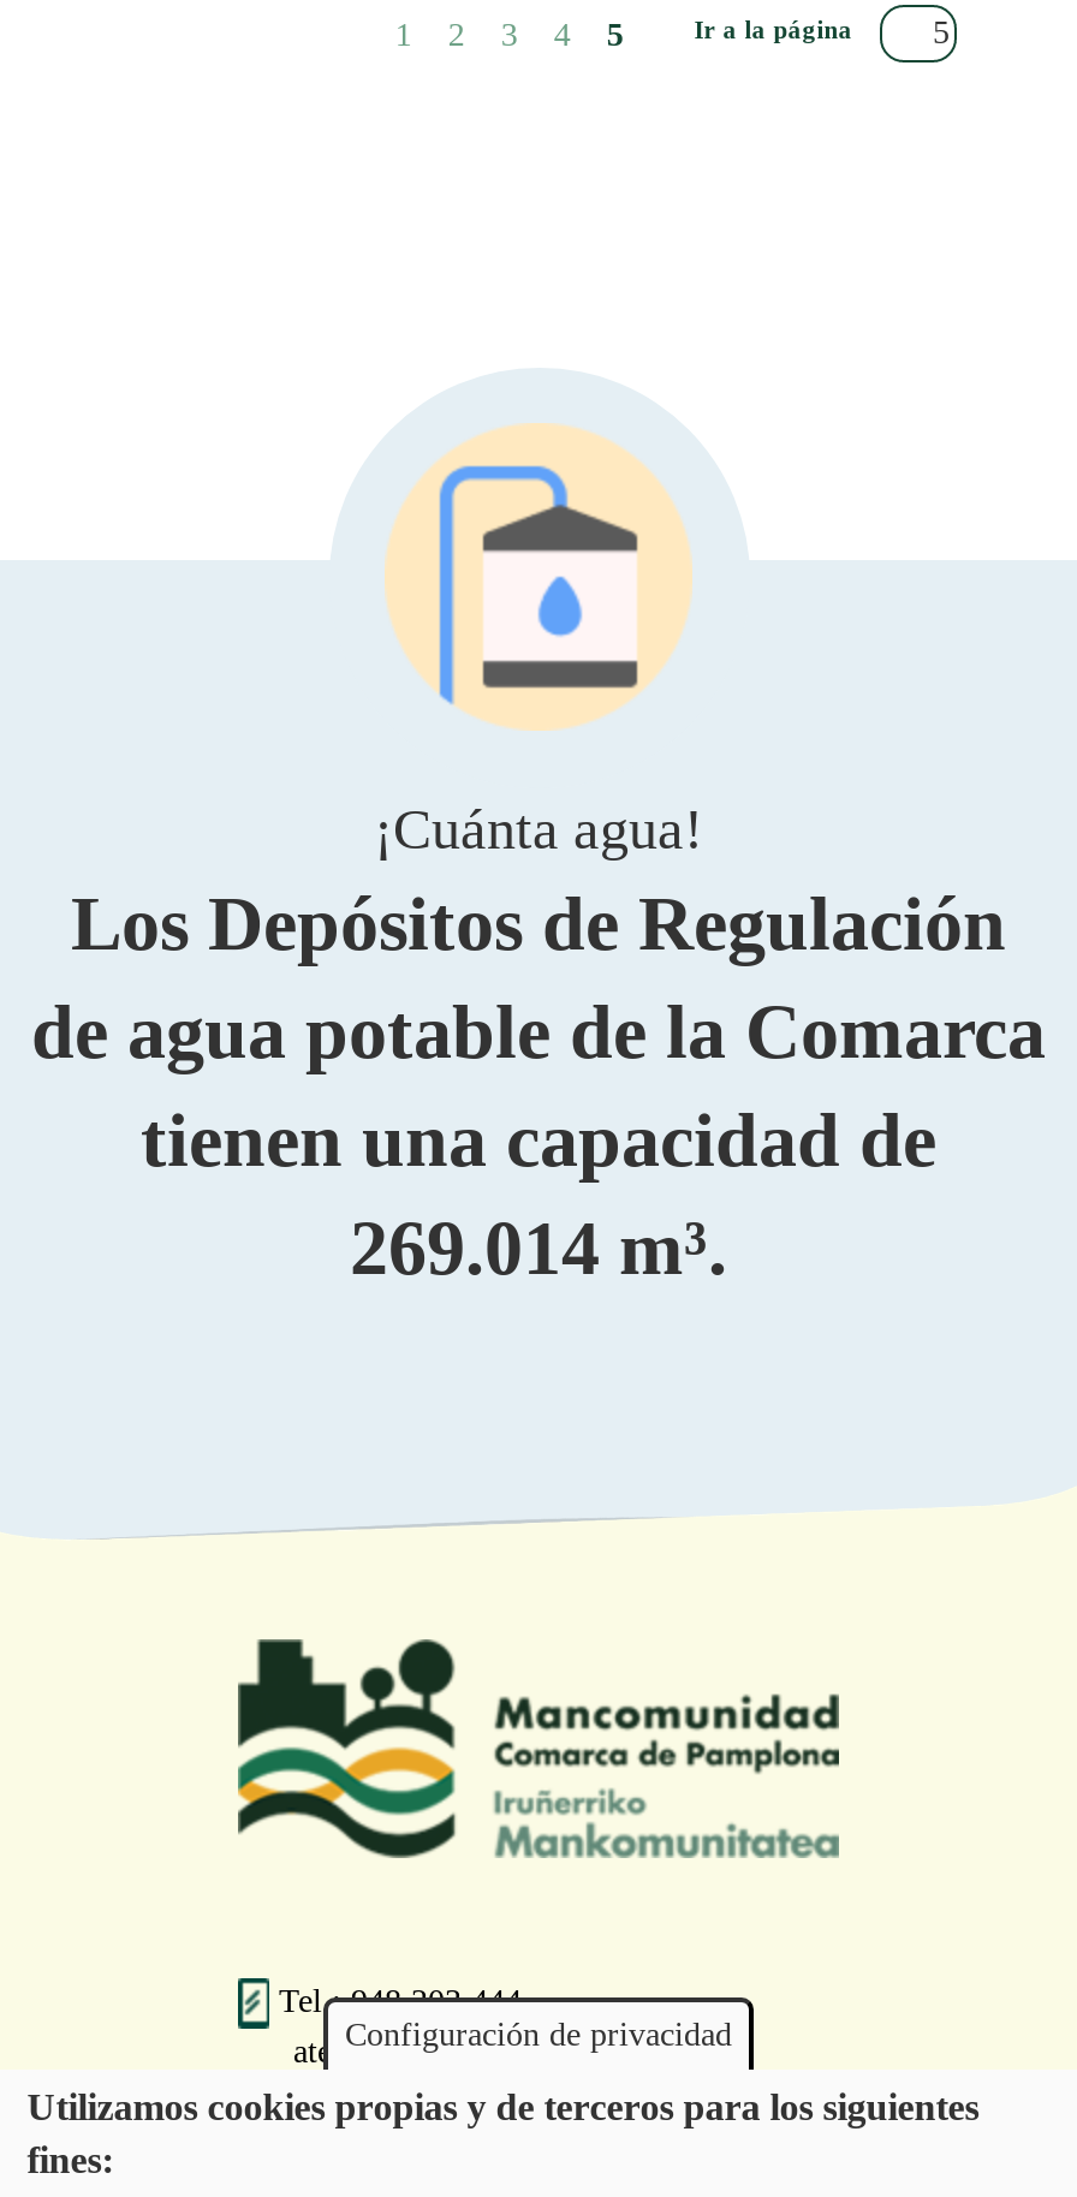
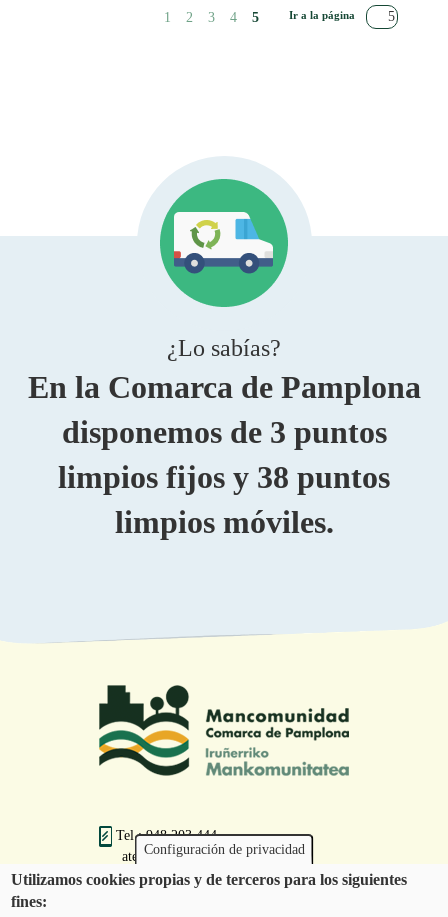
- [image]
- ¡Cuánta agua!
- Los Depósitos de Regulación
- de agua potable de la Comarca
- tienen una capacidad de
- 269.014 m³.
+ [image]
+ ¿Lo sabías?
+ En la Comarca de Pamplona
+ disponemos de 3 puntos
+ limpios fijos y 38 puntos
+ limpios móviles.
